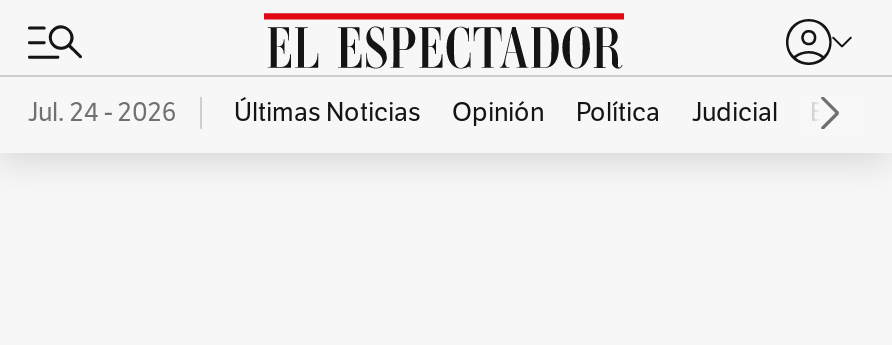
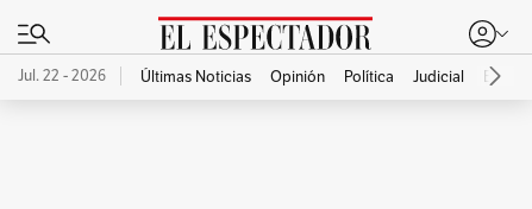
- Jul. 24 - 2026
+ Jul. 22 - 2026
